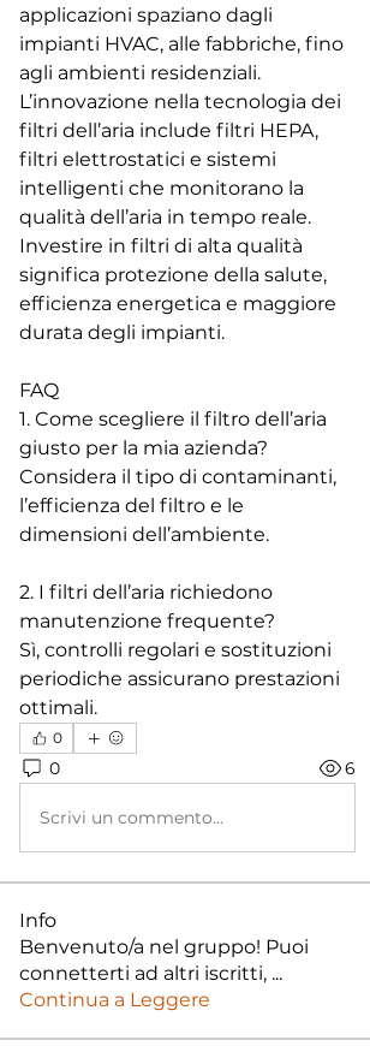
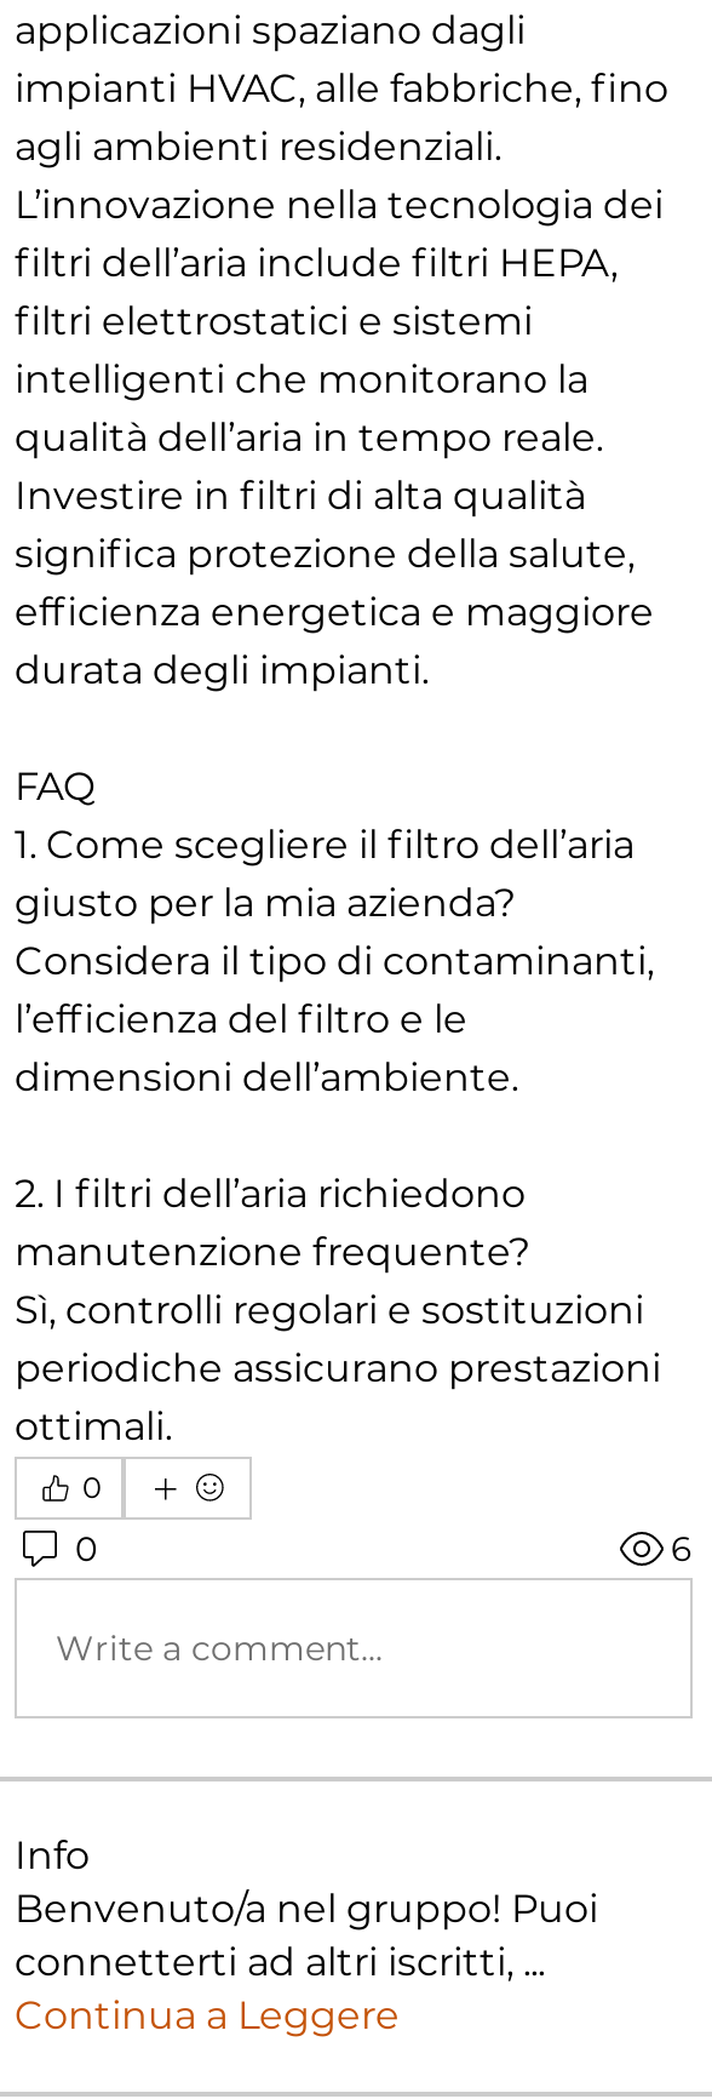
- Scrivi un commento...
+ Write a comment...
